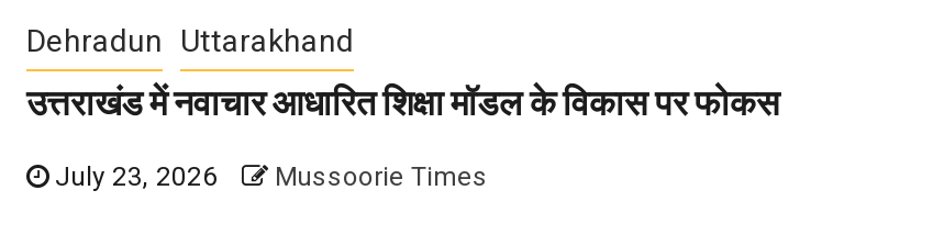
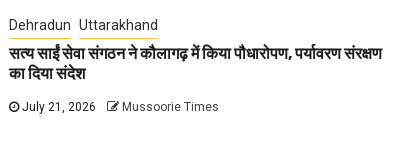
- उत्तराखंड में नवाचार आधारित शिक्षा मॉडल के विकास पर फोकस
+ सत्य साईं सेवा संगठन ने कौलागढ़ में किया पौधारोपण, पर्यावरण संरक्षण
+ का दिया संदेश

- July 23, 2026 Mussoorie Times
+ July 21, 2026 Mussoorie Times
